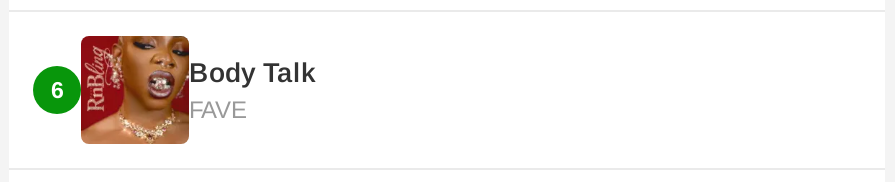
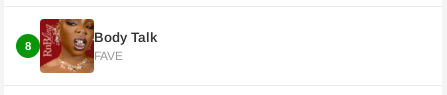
- 6
+ 8
